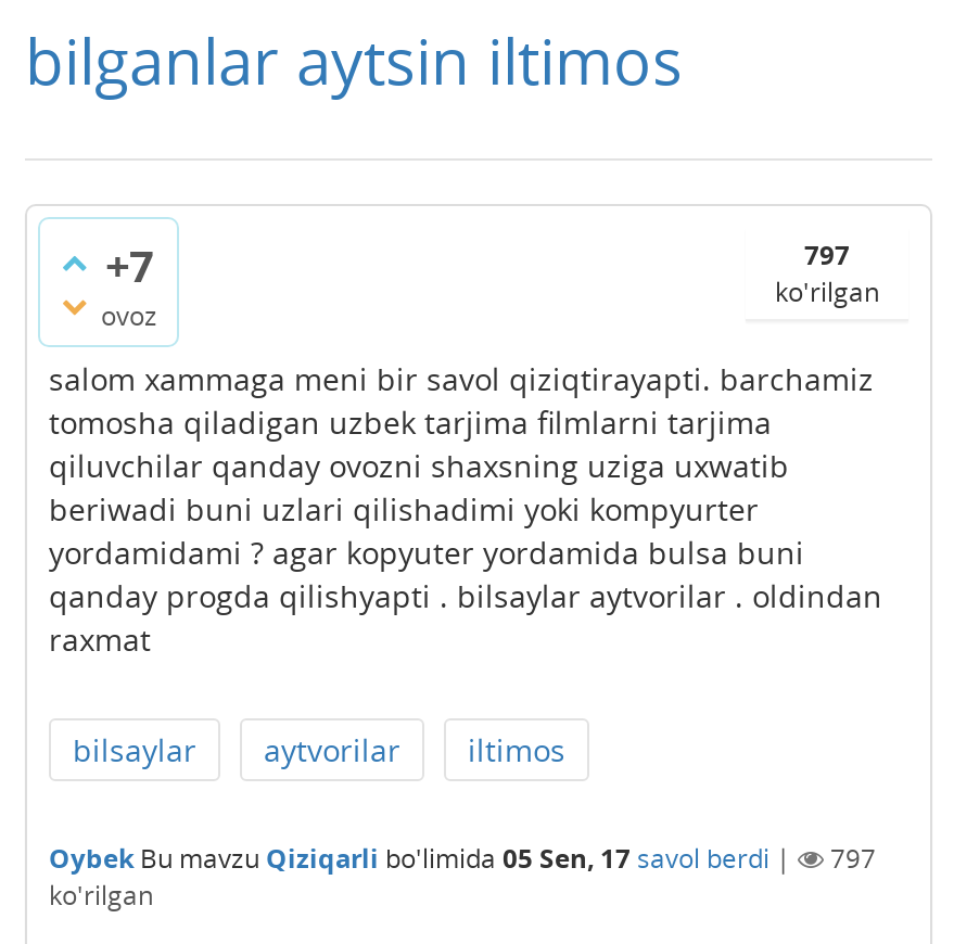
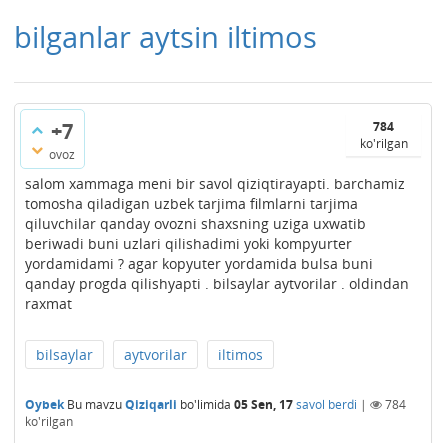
- 797
+ 784

- 797
+ 784
